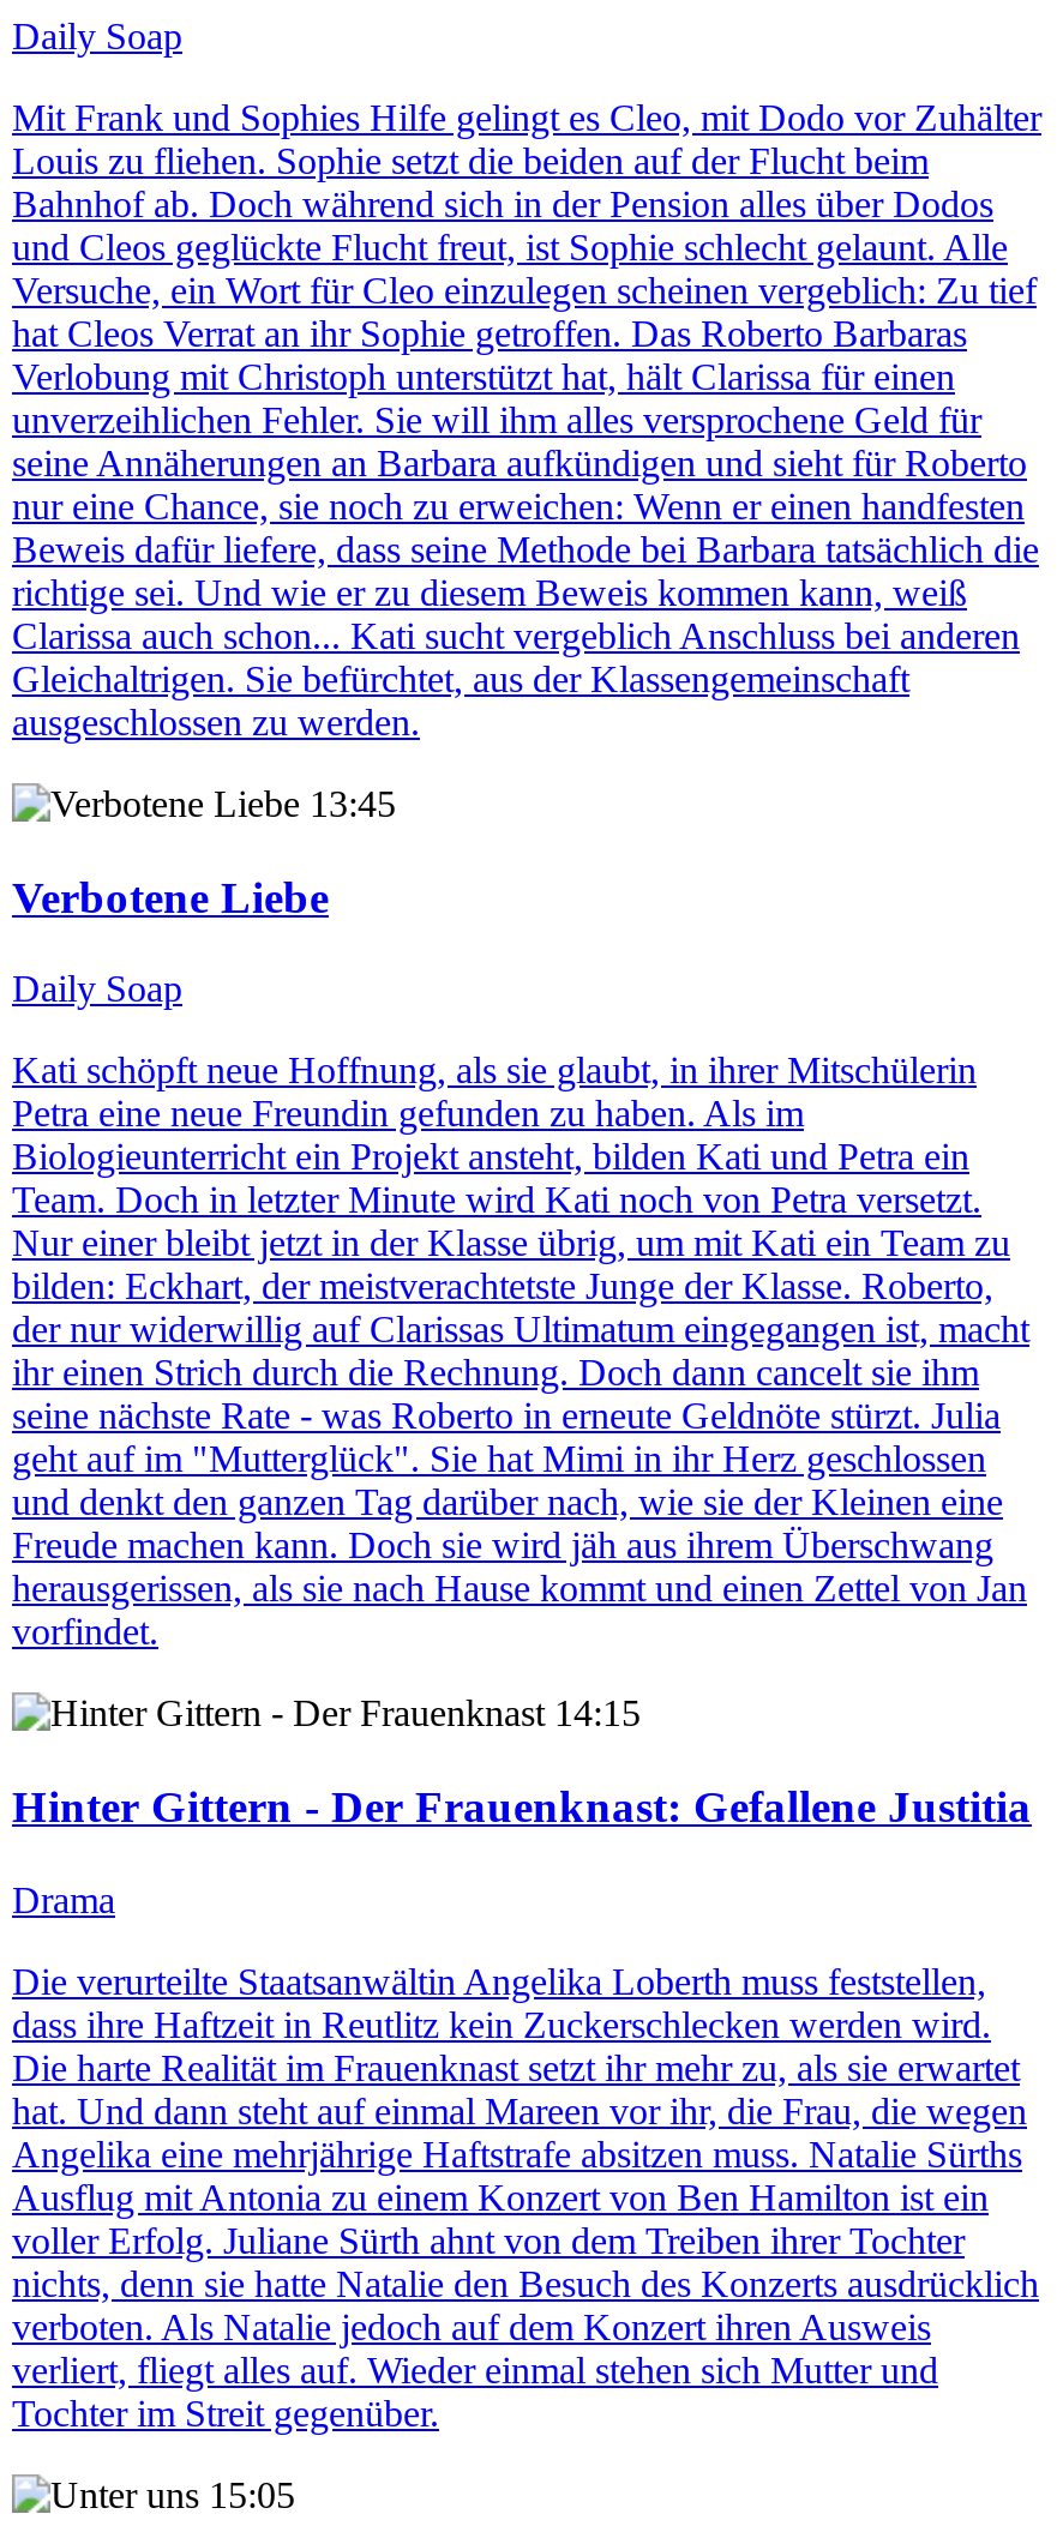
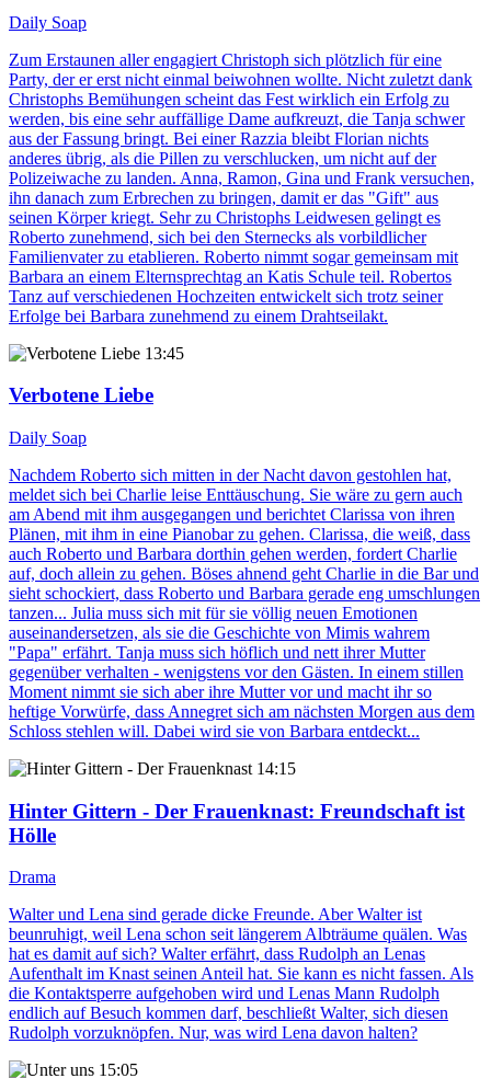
- Mit Frank und Sophies Hilfe gelingt es Cleo, mit Dodo vor Zuhälter
- Louis zu fliehen. Sophie setzt die beiden auf der Flucht beim
- Bahnhof ab. Doch während sich in der Pension alles über Dodos
- und Cleos geglückte Flucht freut, ist Sophie schlecht gelaunt. Alle
- Versuche, ein Wort für Cleo einzulegen scheinen vergeblich: Zu tief
- hat Cleos Verrat an ihr Sophie getroffen. Das Roberto Barbaras
- Verlobung mit Christoph unterstützt hat, hält Clarissa für einen
- unverzeihlichen Fehler. Sie will ihm alles versprochene Geld für
- seine Annäherungen an Barbara aufkündigen und sieht für Roberto
- nur eine Chance, sie noch zu erweichen: Wenn er einen handfesten
- Beweis dafür liefere, dass seine Methode bei Barbara tatsächlich die
- richtige sei. Und wie er zu diesem Beweis kommen kann, weiß
- Clarissa auch schon... Kati sucht vergeblich Anschluss bei anderen
- Gleichaltrigen. Sie befürchtet, aus der Klassengemeinschaft
- ausgeschlossen zu werden.
+ Zum Erstaunen aller engagiert Christoph sich plötzlich für eine
+ Party, der er erst nicht einmal beiwohnen wollte. Nicht zuletzt dank
+ Christophs Bemühungen scheint das Fest wirklich ein Erfolg zu
+ werden, bis eine sehr auffällige Dame aufkreuzt, die Tanja schwer
+ aus der Fassung bringt. Bei einer Razzia bleibt Florian nichts
+ anderes übrig, als die Pillen zu verschlucken, um nicht auf der
+ Polizeiwache zu landen. Anna, Ramon, Gina und Frank versuchen,
+ ihn danach zum Erbrechen zu bringen, damit er das "Gift" aus
+ seinen Körper kriegt. Sehr zu Christophs Leidwesen gelingt es
+ Roberto zunehmend, sich bei den Sternecks als vorbildlicher
+ Familienvater zu etablieren. Roberto nimmt sogar gemeinsam mit
+ Barbara an einem Elternsprechtag an Katis Schule teil. Robertos
+ Tanz auf verschiedenen Hochzeiten entwickelt sich trotz seiner
+ Erfolge bei Barbara zunehmend zu einem Drahtseilakt.

- Kati schöpft neue Hoffnung, als sie glaubt, in ihrer Mitschülerin
- Petra eine neue Freundin gefunden zu haben. Als im
- Biologieunterricht ein Projekt ansteht, bilden Kati und Petra ein
- Team. Doch in letzter Minute wird Kati noch von Petra versetzt.
- Nur einer bleibt jetzt in der Klasse übrig, um mit Kati ein Team zu
- bilden: Eckhart, der meistverachtetste Junge der Klasse. Roberto,
- der nur widerwillig auf Clarissas Ultimatum eingegangen ist, macht
- ihr einen Strich durch die Rechnung. Doch dann cancelt sie ihm
- seine nächste Rate - was Roberto in erneute Geldnöte stürzt. Julia
- geht auf im "Mutterglück". Sie hat Mimi in ihr Herz geschlossen
- und denkt den ganzen Tag darüber nach, wie sie der Kleinen eine
- Freude machen kann. Doch sie wird jäh aus ihrem Überschwang
- herausgerissen, als sie nach Hause kommt und einen Zettel von Jan
- vorfindet.
+ Nachdem Roberto sich mitten in der Nacht davon gestohlen hat,
+ meldet sich bei Charlie leise Enttäuschung. Sie wäre zu gern auch
+ am Abend mit ihm ausgegangen und berichtet Clarissa von ihren
+ Plänen, mit ihm in eine Pianobar zu gehen. Clarissa, die weiß, dass
+ auch Roberto und Barbara dorthin gehen werden, fordert Charlie
+ auf, doch allein zu gehen. Böses ahnend geht Charlie in die Bar und
+ sieht schockiert, dass Roberto und Barbara gerade eng umschlungen
+ tanzen... Julia muss sich mit für sie völlig neuen Emotionen
+ auseinandersetzen, als sie die Geschichte von Mimis wahrem
+ "Papa" erfährt. Tanja muss sich höflich und nett ihrer Mutter
+ gegenüber verhalten - wenigstens vor den Gästen. In einem stillen
+ Moment nimmt sie sich aber ihre Mutter vor und macht ihr so
+ heftige Vorwürfe, dass Annegret sich am nächsten Morgen aus dem
+ Schloss stehlen will. Dabei wird sie von Barbara entdeckt...

- Hinter Gittern - Der Frauenknast: Gefallene Justitia
+ Hinter Gittern - Der Frauenknast: Freundschaft ist
+ Hölle

- Die verurteilte Staatsanwältin Angelika Loberth muss feststellen,
- dass ihre Haftzeit in Reutlitz kein Zuckerschlecken werden wird.
- Die harte Realität im Frauenknast setzt ihr mehr zu, als sie erwartet
- hat. Und dann steht auf einmal Mareen vor ihr, die Frau, die wegen
- Angelika eine mehrjährige Haftstrafe absitzen muss. Natalie Sürths
- Ausflug mit Antonia zu einem Konzert von Ben Hamilton ist ein
- voller Erfolg. Juliane Sürth ahnt von dem Treiben ihrer Tochter
- nichts, denn sie hatte Natalie den Besuch des Konzerts ausdrücklich
- verboten. Als Natalie jedoch auf dem Konzert ihren Ausweis
- verliert, fliegt alles auf. Wieder einmal stehen sich Mutter und
- Tochter im Streit gegenüber.
+ Walter und Lena sind gerade dicke Freunde. Aber Walter ist
+ beunruhigt, weil Lena schon seit längerem Albträume quälen. Was
+ hat es damit auf sich? Walter erfährt, dass Rudolph an Lenas
+ Aufenthalt im Knast seinen Anteil hat. Sie kann es nicht fassen. Als
+ die Kontaktsperre aufgehoben wird und Lenas Mann Rudolph
+ endlich auf Besuch kommen darf, beschließt Walter, sich diesen
+ Rudolph vorzuknöpfen. Nur, was wird Lena davon halten?
